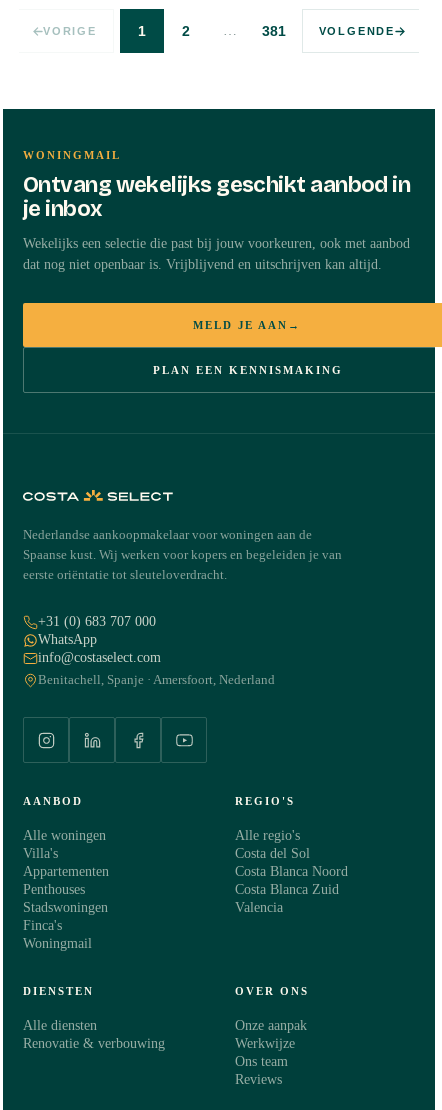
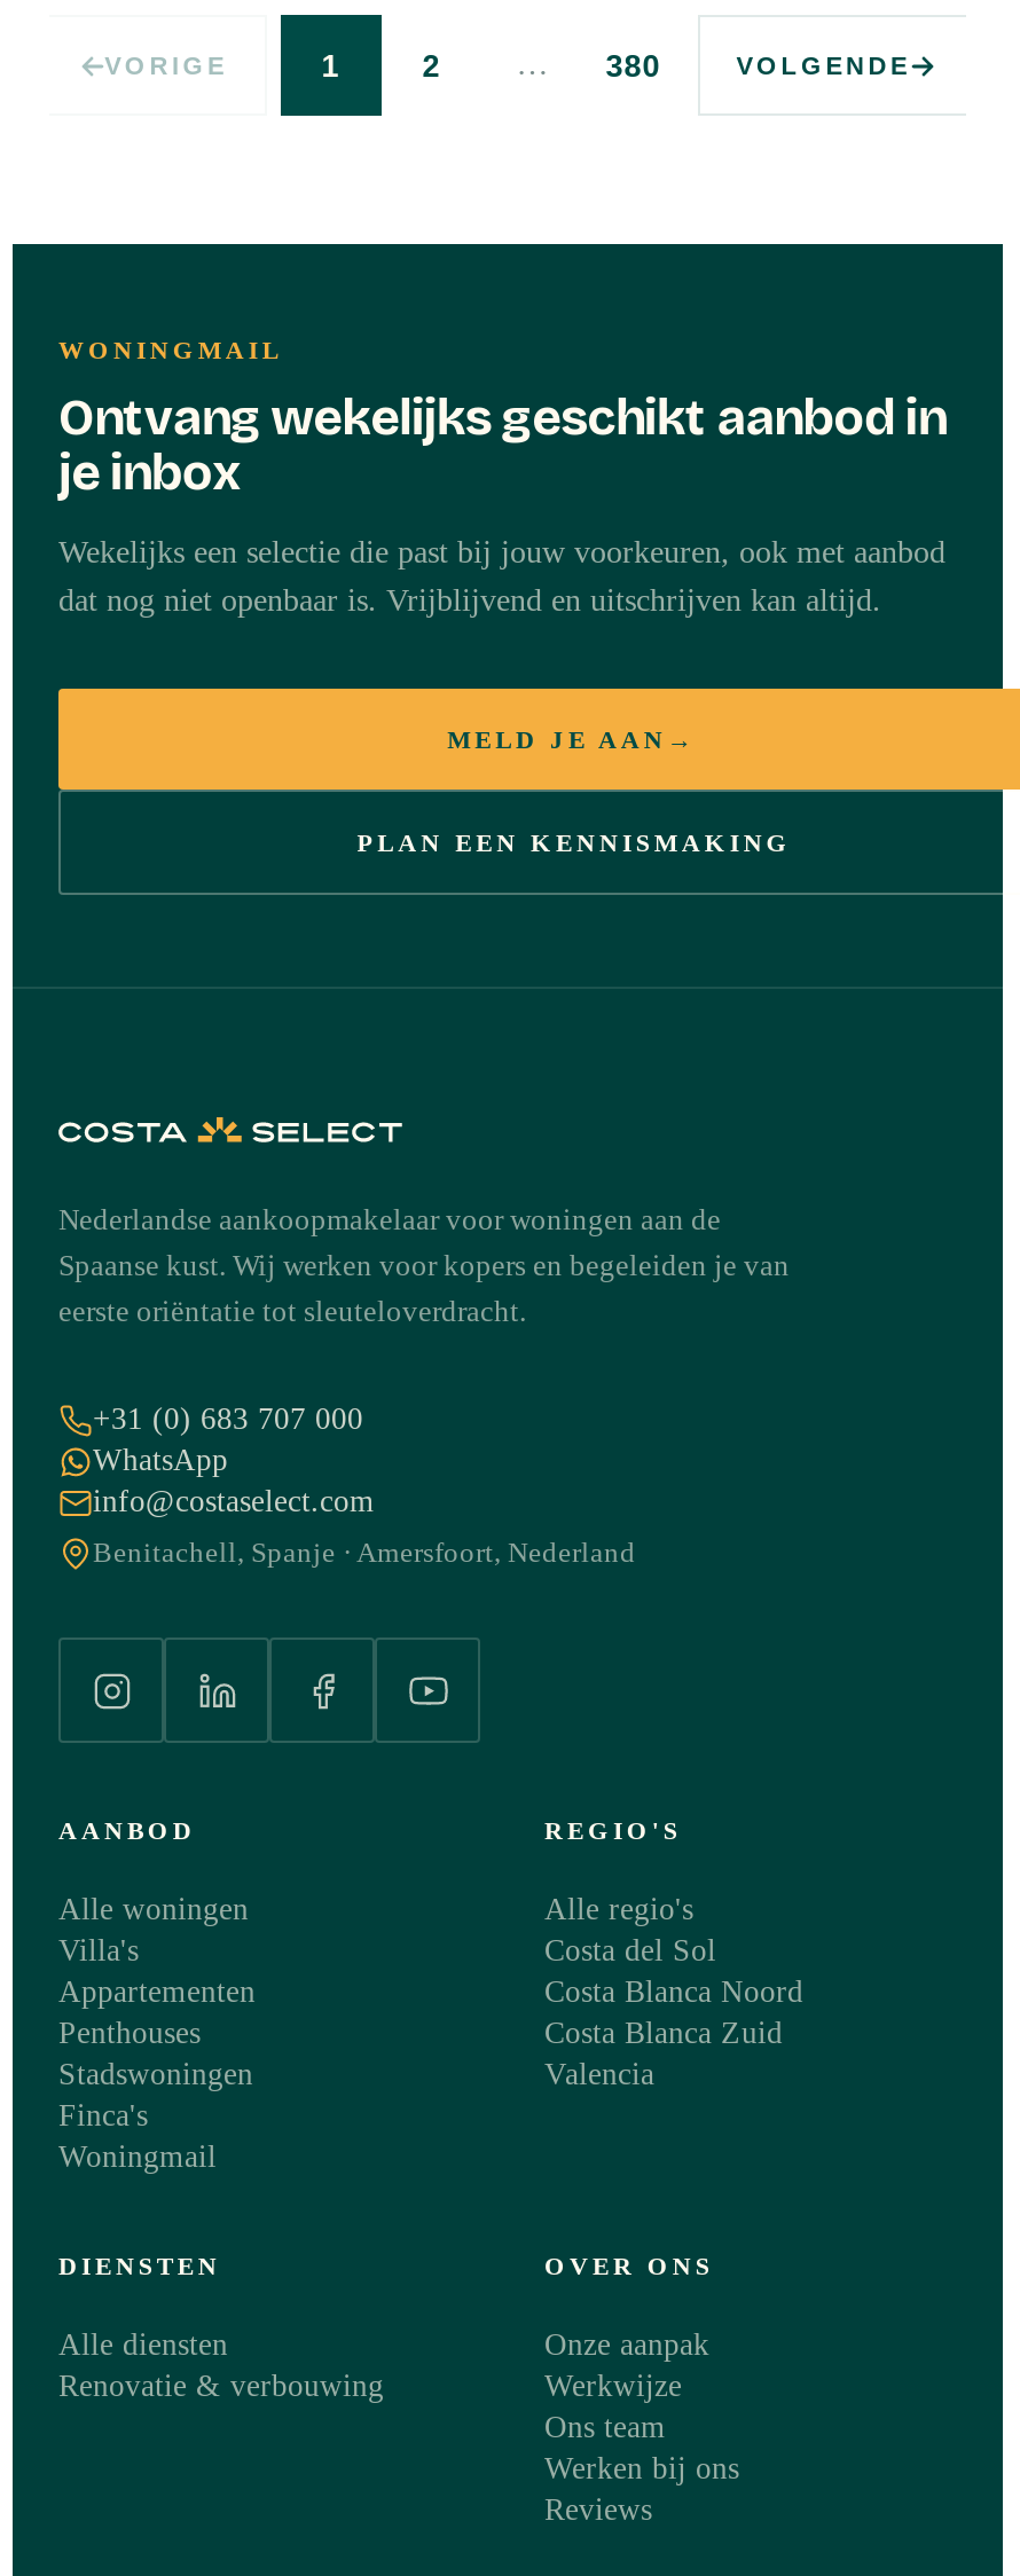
- 381
+ 380

+ Werken bij ons
